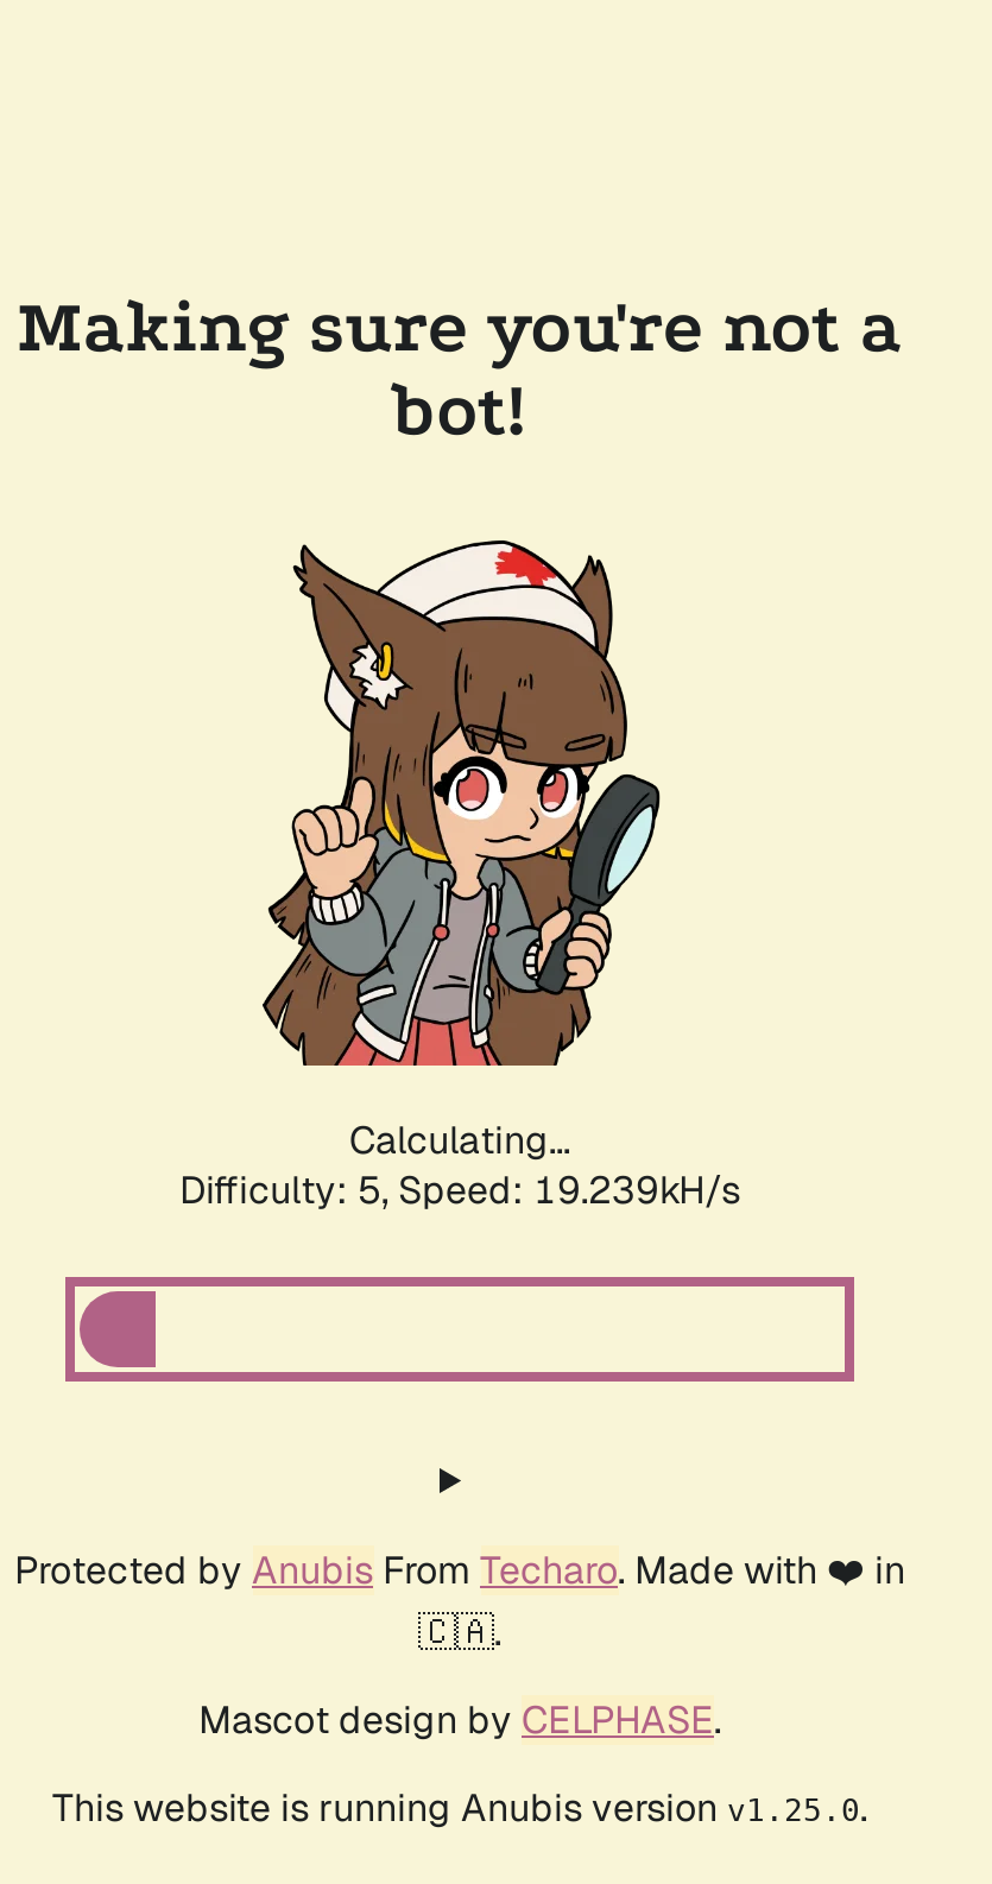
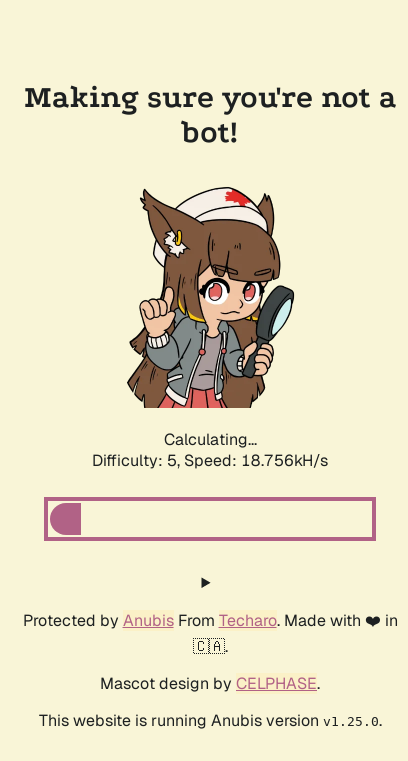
- Difficulty: 5, Speed: 19.239kH/s
+ Difficulty: 5, Speed: 18.756kH/s
